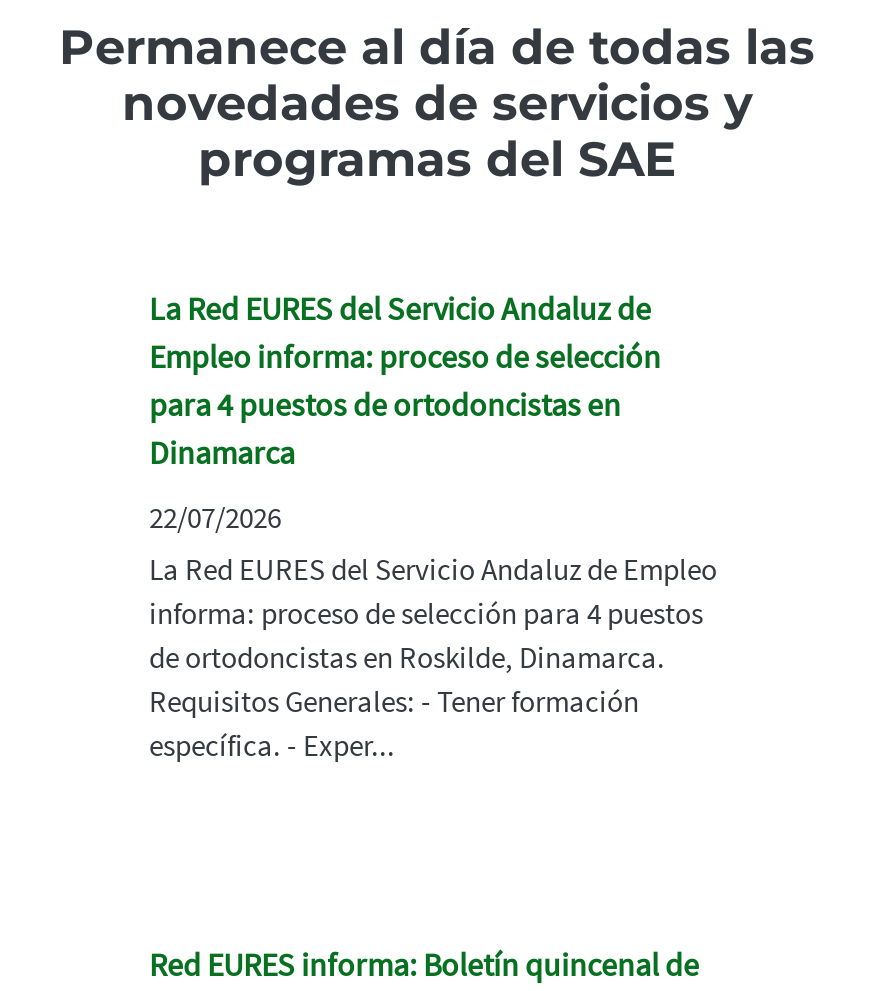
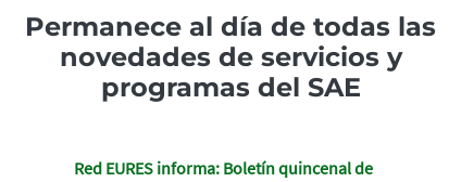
- La Red EURES del Servicio Andaluz de
- Empleo informa: proceso de selección
- para 4 puestos de ortodoncistas en
- Dinamarca
- 22/07/2026
- La Red EURES del Servicio Andaluz de Empleo
- informa: proceso de selección para 4 puestos
- de ortodoncistas en Roskilde, Dinamarca.
- Requisitos Generales: - Tener formación
- específica. - Exper...
